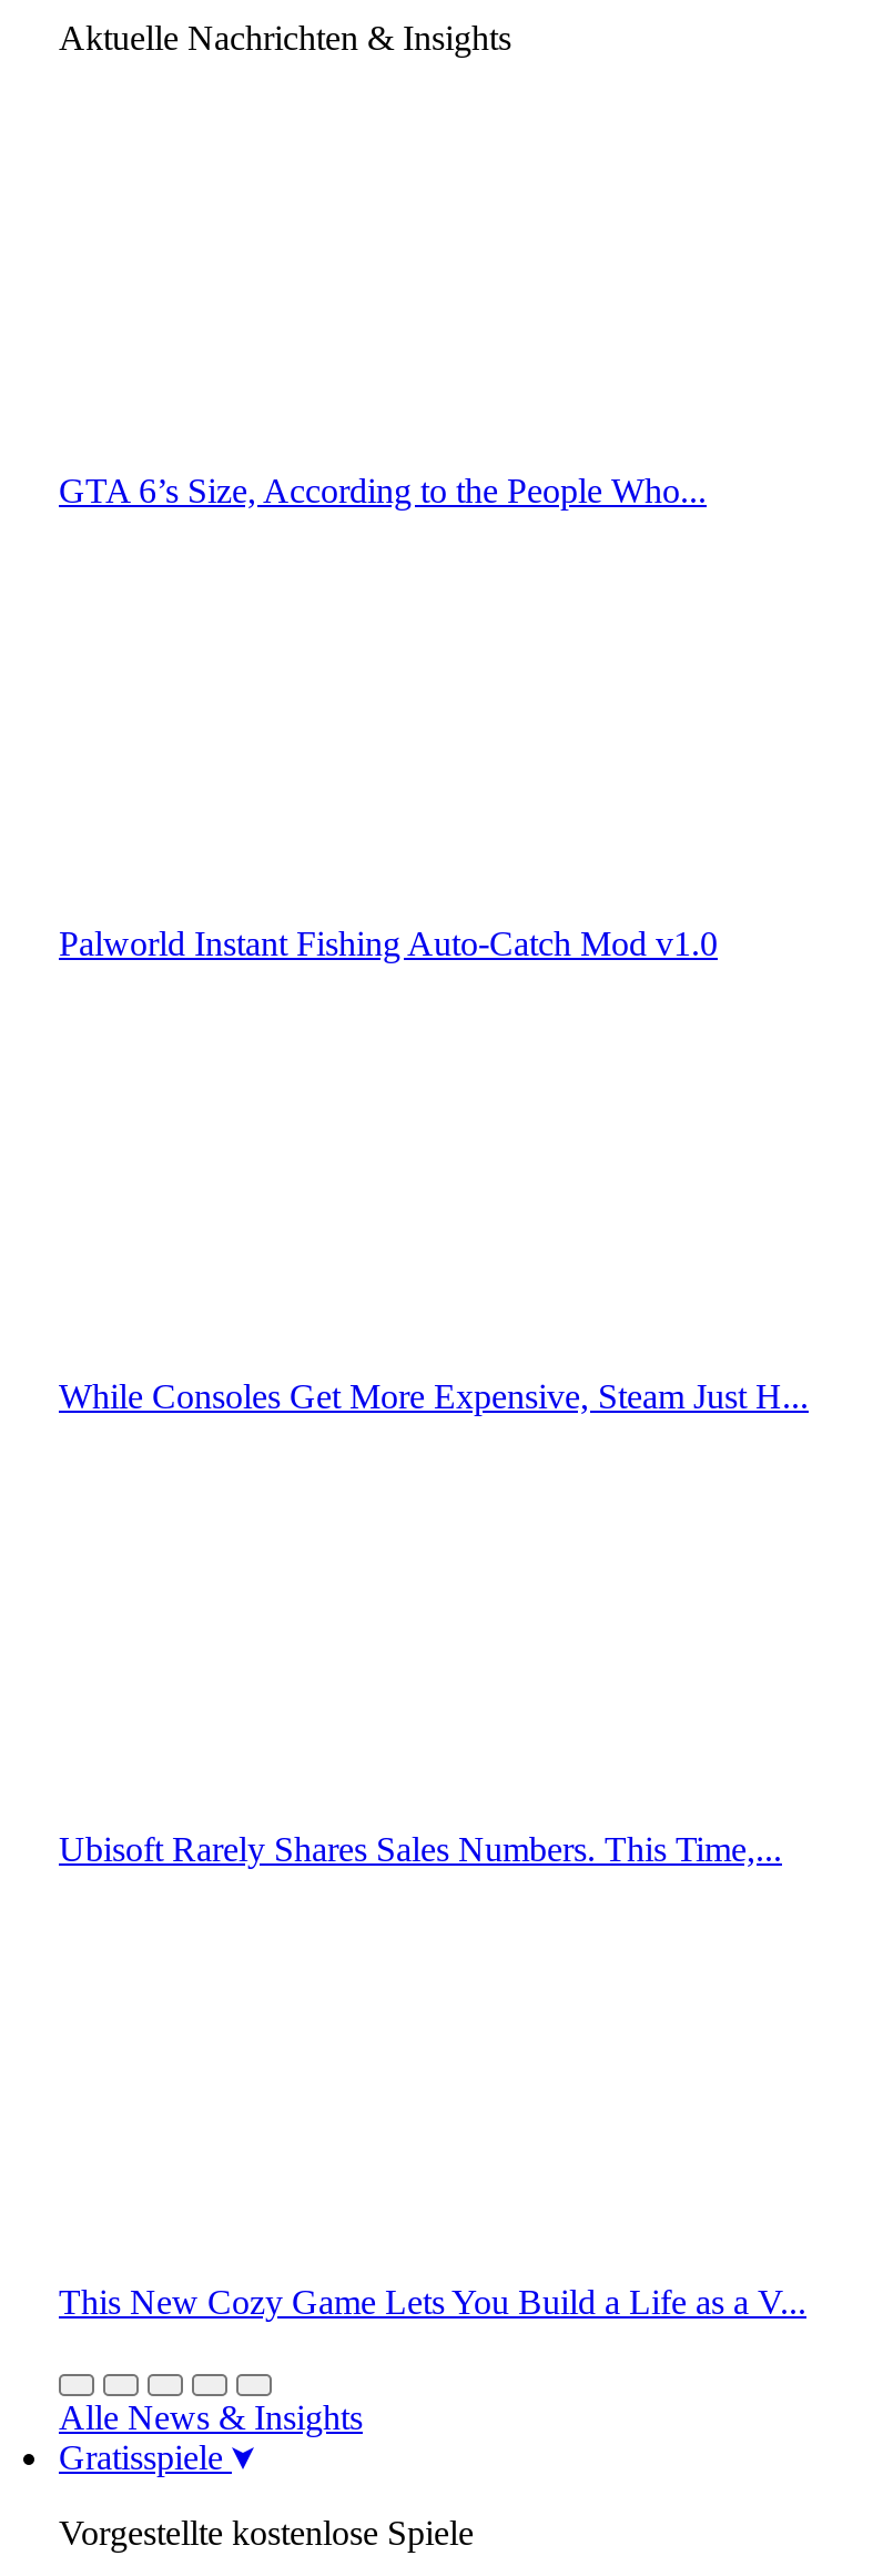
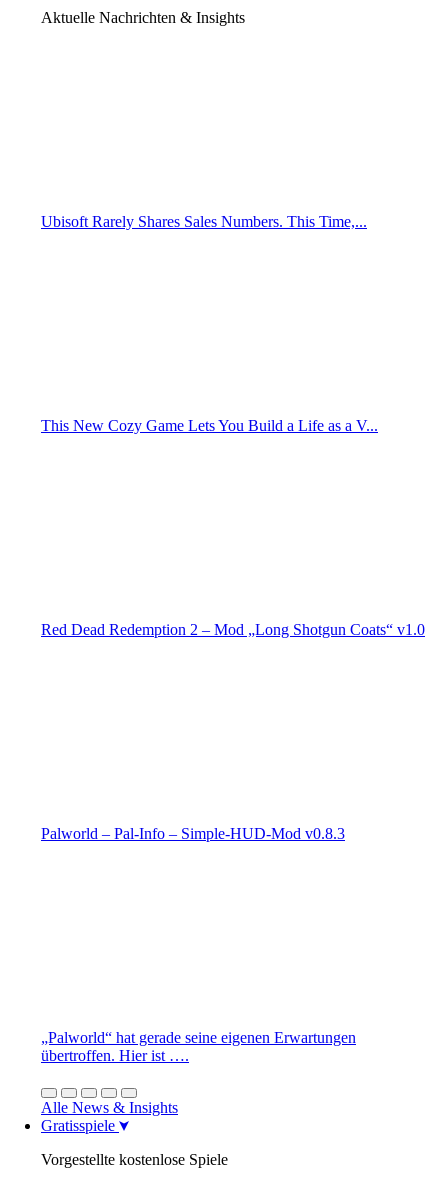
- GTA 6’s Size, According to the People Who...

- Palworld Instant Fishing Auto-Catch Mod v1.0

- While Consoles Get More Expensive, Steam Just H...

moved up: Ubisoft Rarely Shares Sales Numbers. This Time,... | This New Cozy Game Lets You Build a Life as a V...

+ Red Dead Redemption 2 – Mod „Long Shotgun Coats“ v1.0

+ Palworld – Pal-Info – Simple-HUD-Mod v0.8.3

+ „Palworld“ hat gerade seine eigenen Erwartungen
+ übertroffen. Hier ist ….
